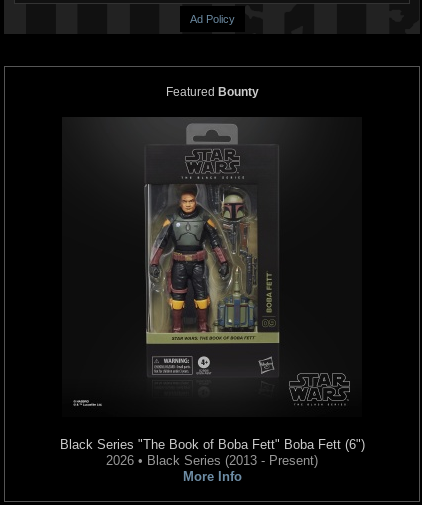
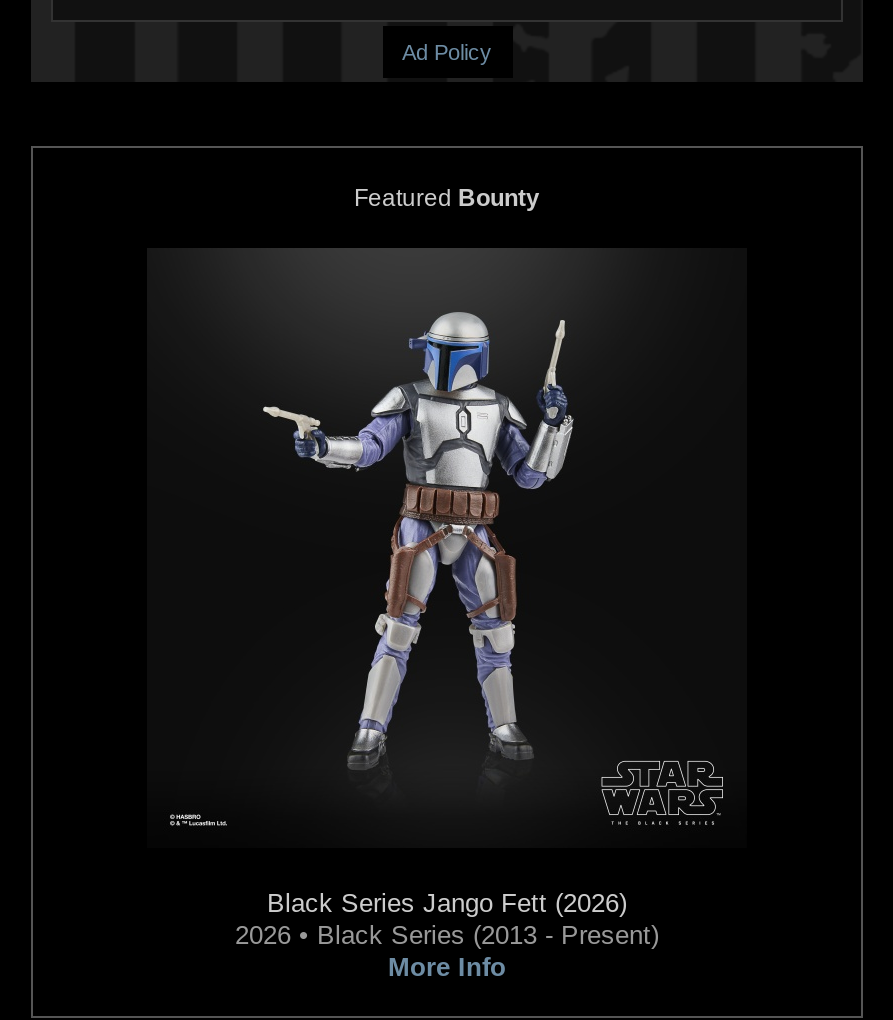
- [image]
+ [image]

- Black Series "The Book of Boba Fett" Boba Fett (6")
+ Black Series Jango Fett (2026)
